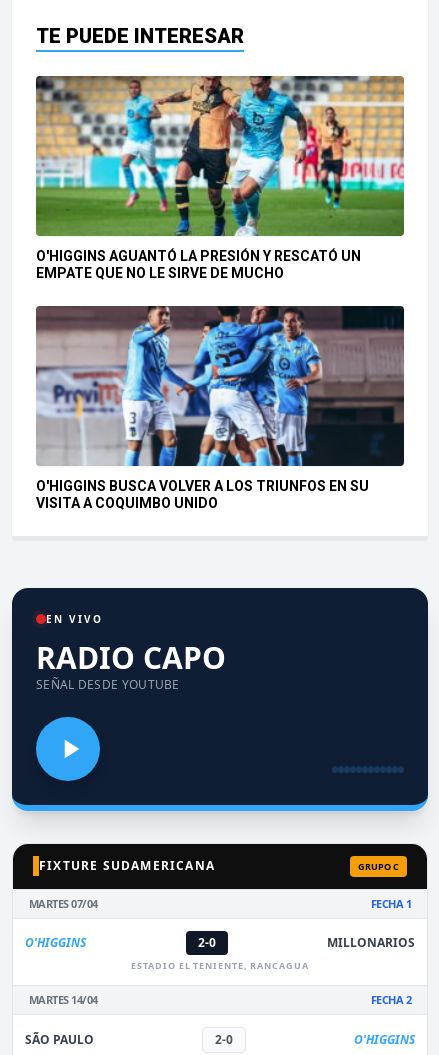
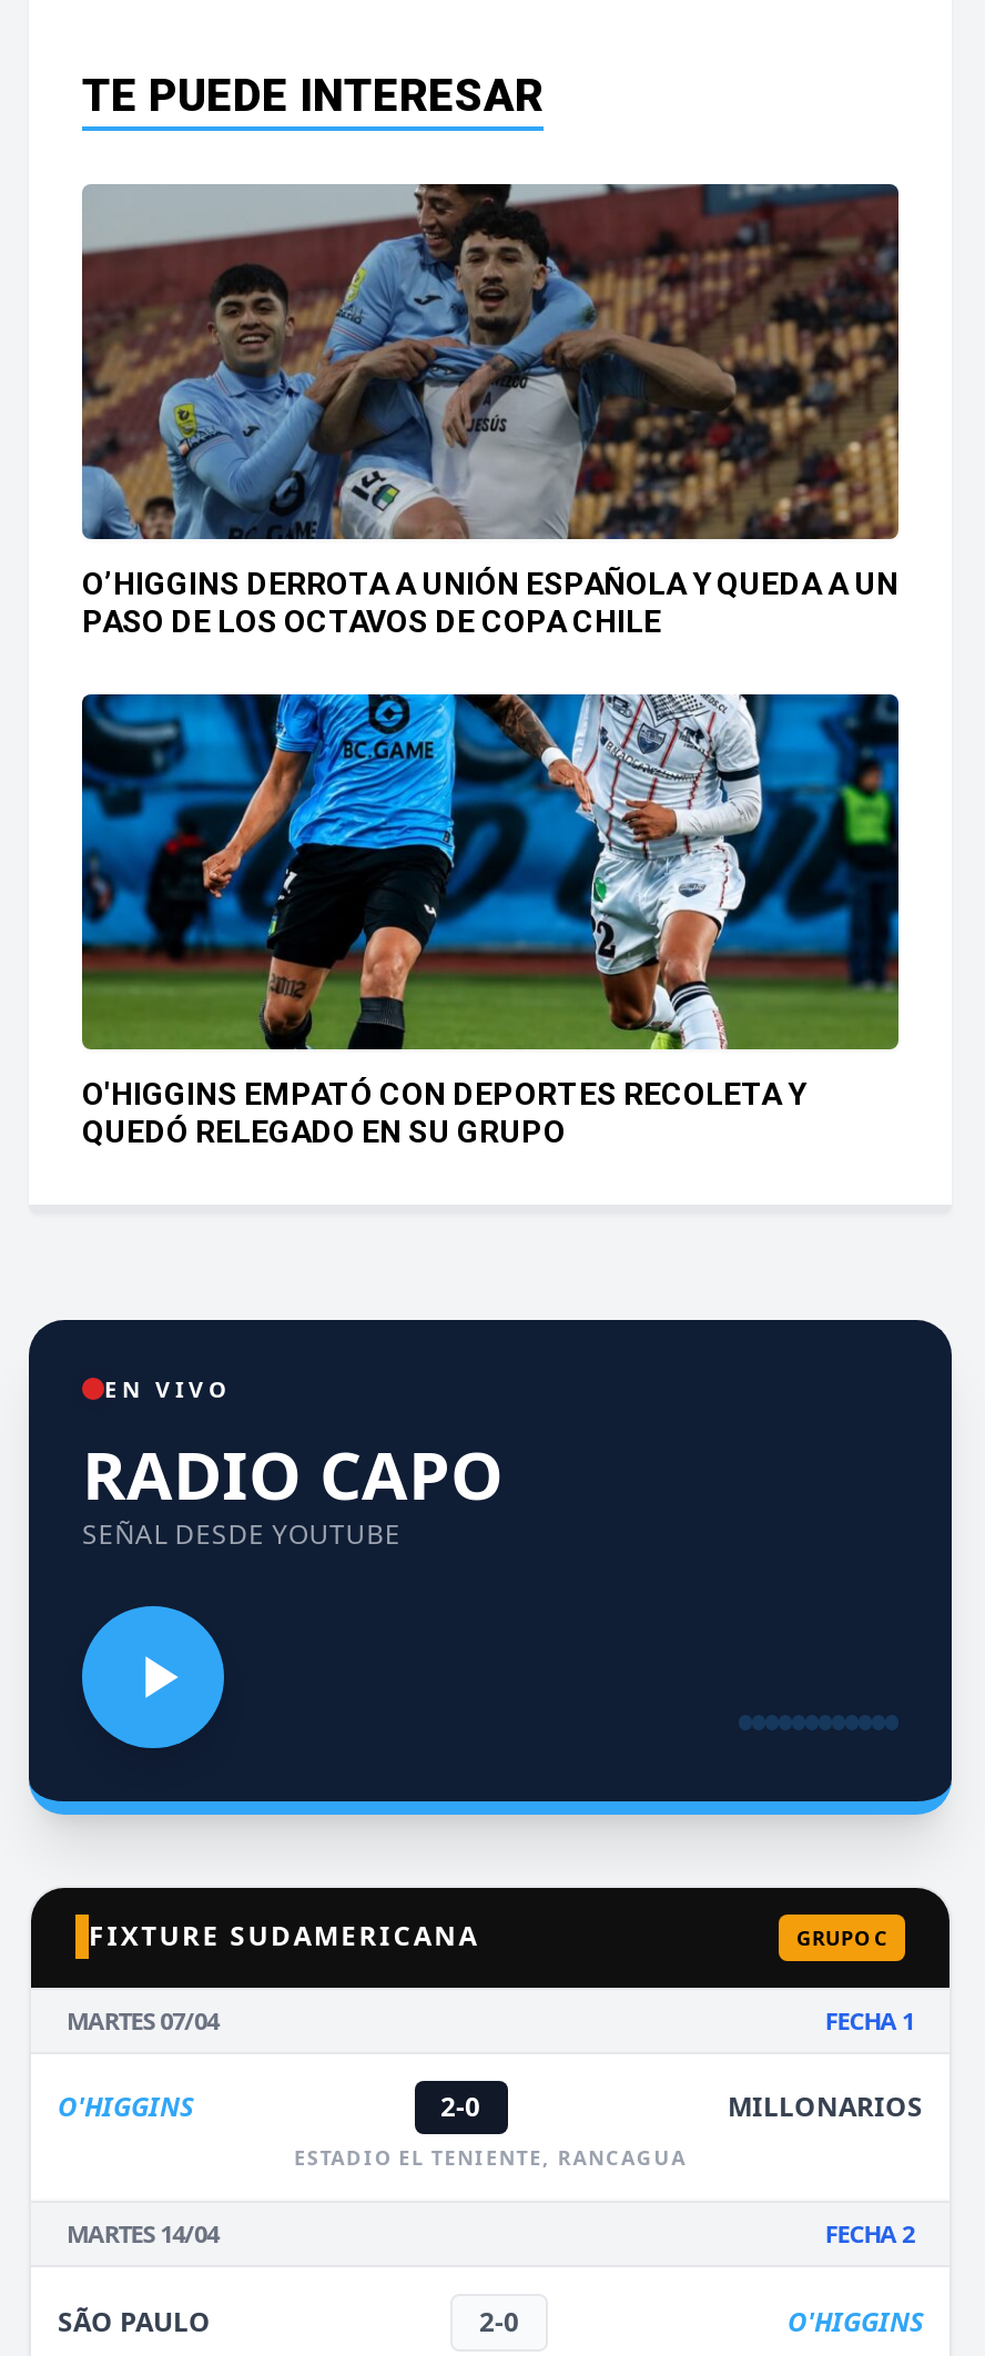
- [image]
- O'HIGGINS AGUANTÓ LA PRESIÓN Y RESCATÓ UN
- EMPATE QUE NO LE SIRVE DE MUCHO
+ [image]
+ O’HIGGINS DERROTA A UNIÓN ESPAÑOLA Y QUEDA A UN
+ PASO DE LOS OCTAVOS DE COPA CHILE

- [image]
- O'HIGGINS BUSCA VOLVER A LOS TRIUNFOS EN SU
- VISITA A COQUIMBO UNIDO
+ [image]
+ O'HIGGINS EMPATÓ CON DEPORTES RECOLETA Y
+ QUEDÓ RELEGADO EN SU GRUPO
